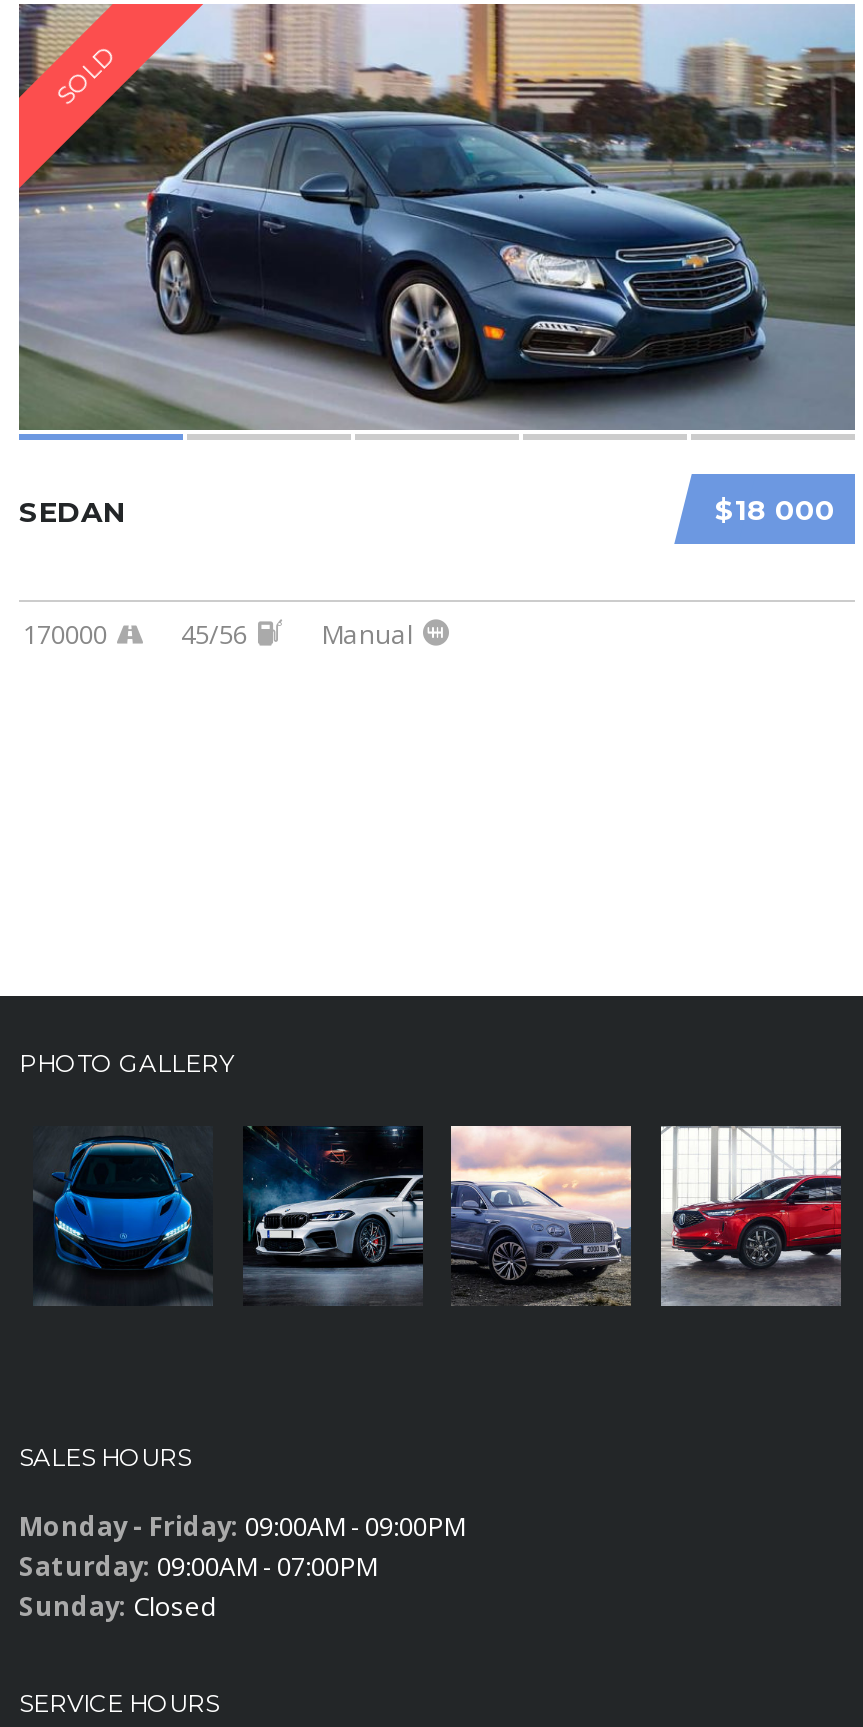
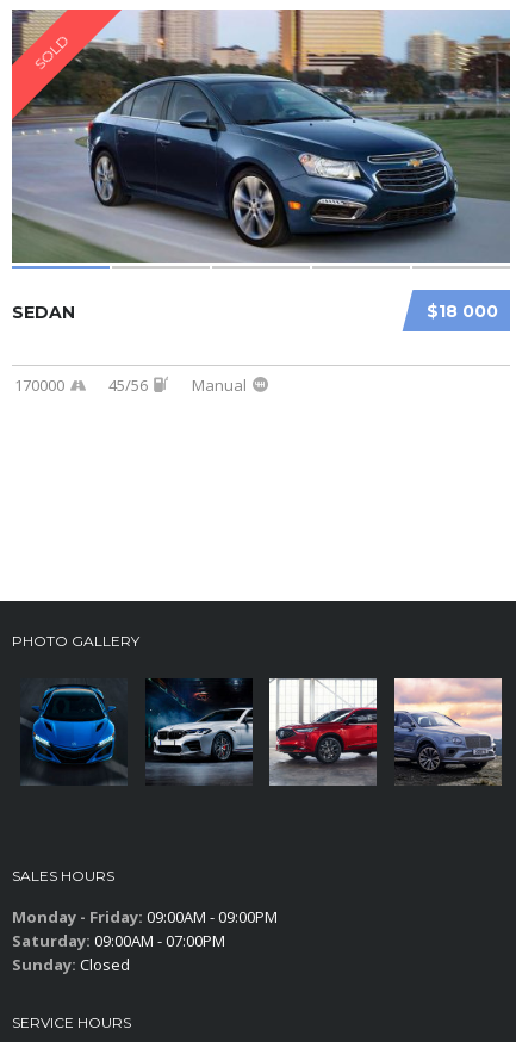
- [image]
+ [image]

- [image]
+ [image]
